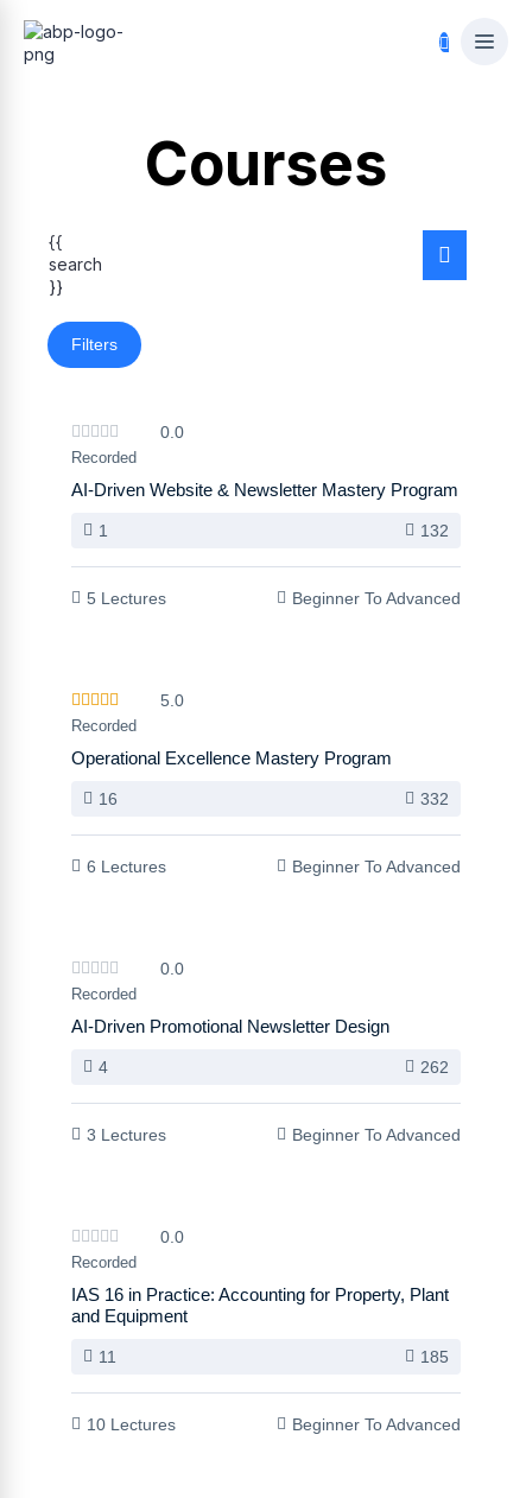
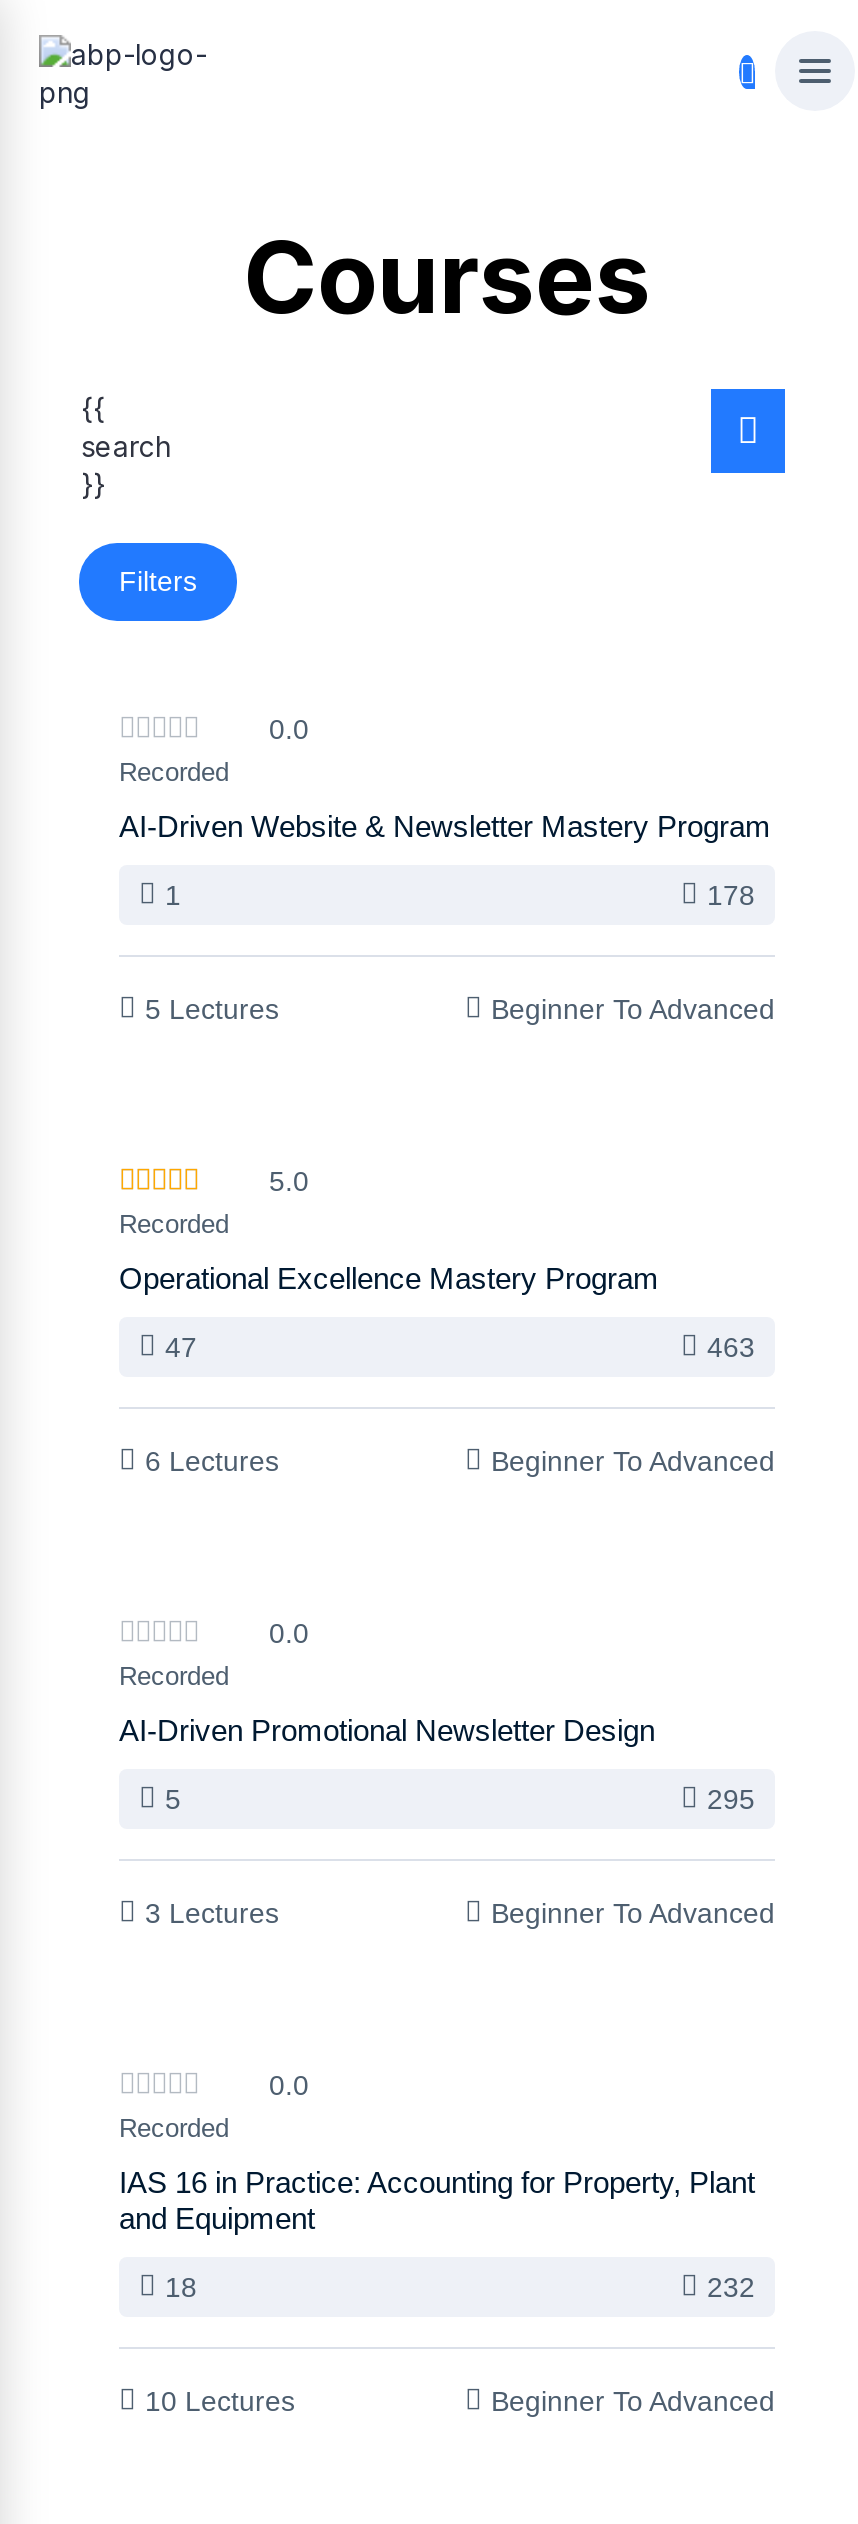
- 132
+ 178

- 16
+ 47

- 332
+ 463

- 4
+ 5

- 262
+ 295

- 11
+ 18

- 185
+ 232
